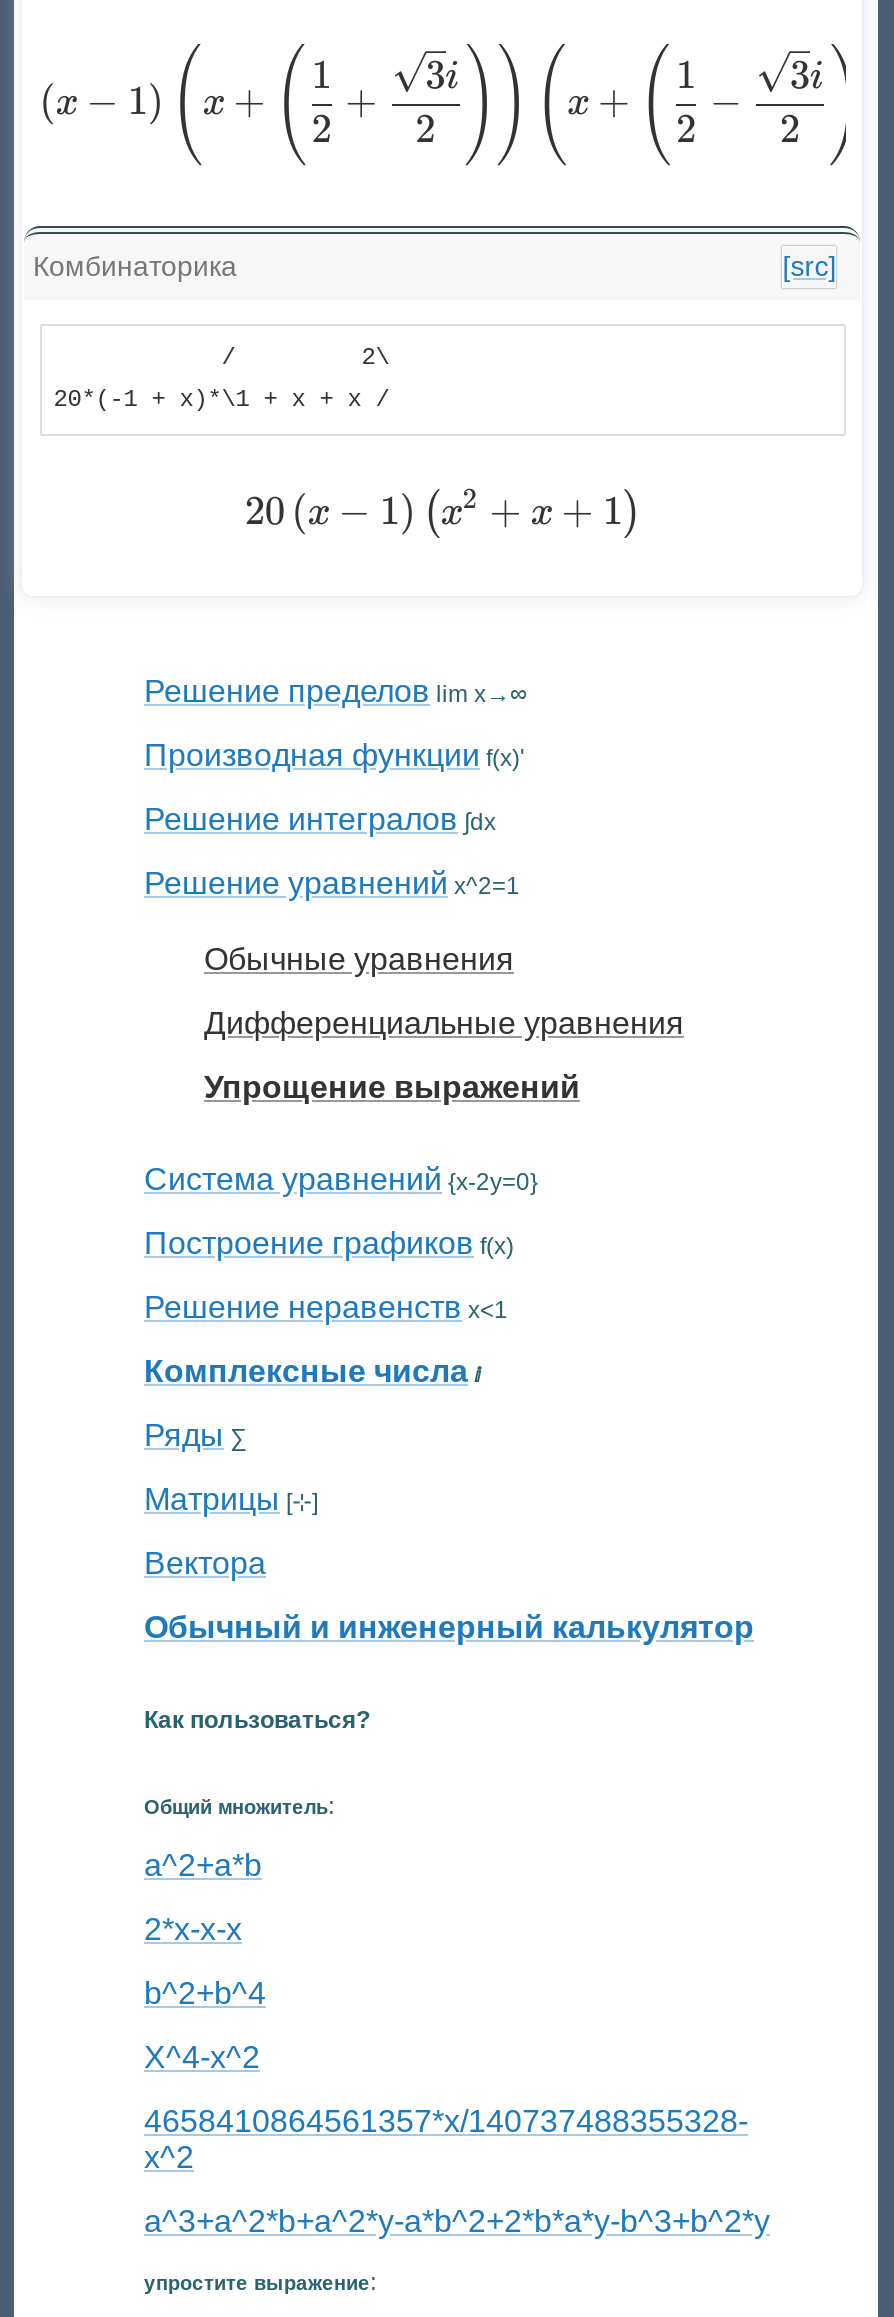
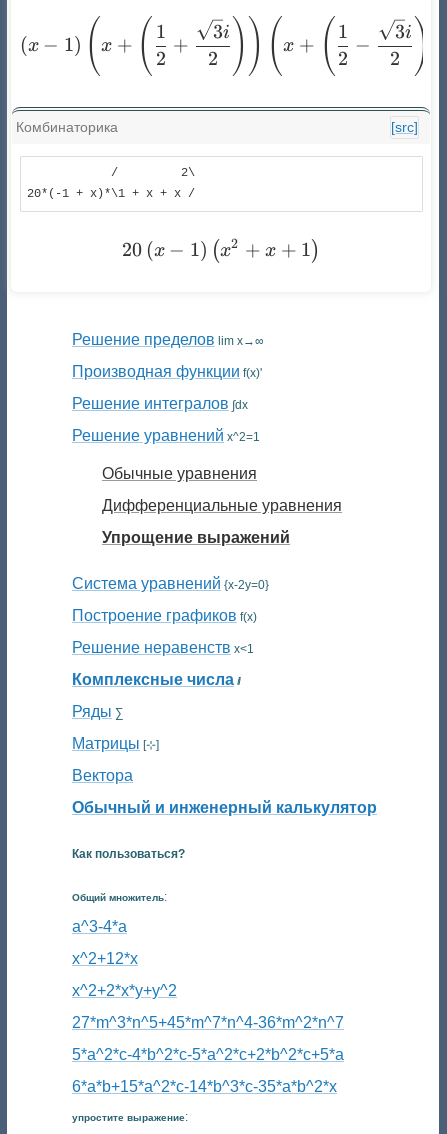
- a^2+a*b
+ a^3-4*a

- 2*x-x-x
+ x^2+12*x

- b^2+b^4
+ x^2+2*x*y+y^2

- X^4-x^2
+ 27*m^3*n^5+45*m^7*n^4-36*m^2*n^7

- 4658410864561357*x/140737488355328-
- x^2
+ 5*a^2*c-4*b^2*c-5*a^2*c+2*b^2*c+5*a

- a^3+a^2*b+a^2*y-a*b^2+2*b*a*y-b^3+b^2*y
+ 6*a*b+15*a^2*c-14*b^3*c-35*a*b^2*x
